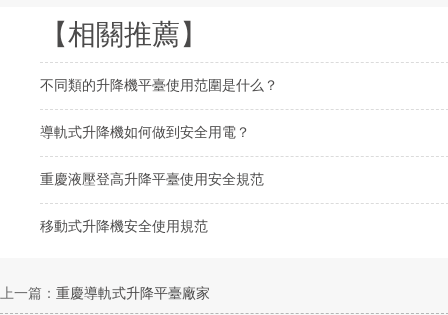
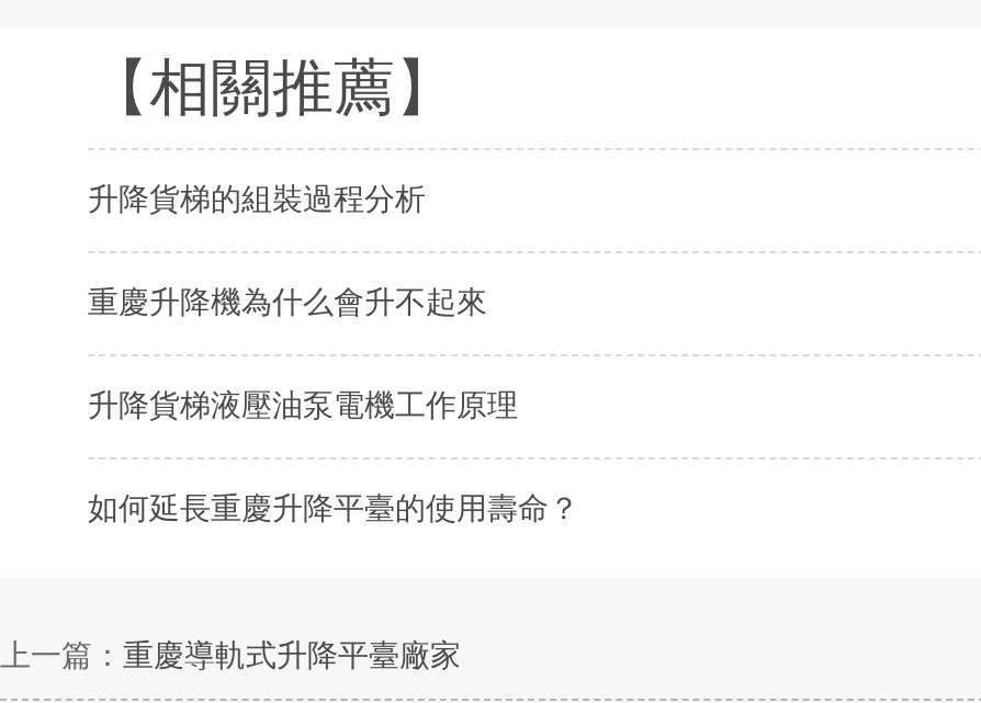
- 不同類的升降機平臺使用范圍是什么？
+ 升降貨梯的組裝過程分析

- 導軌式升降機如何做到安全用電？
+ 重慶升降機為什么會升不起來

- 重慶液壓登高升降平臺使用安全規范
+ 升降貨梯液壓油泵電機工作原理

- 移動式升降機安全使用規范
+ 如何延長重慶升降平臺的使用壽命？
